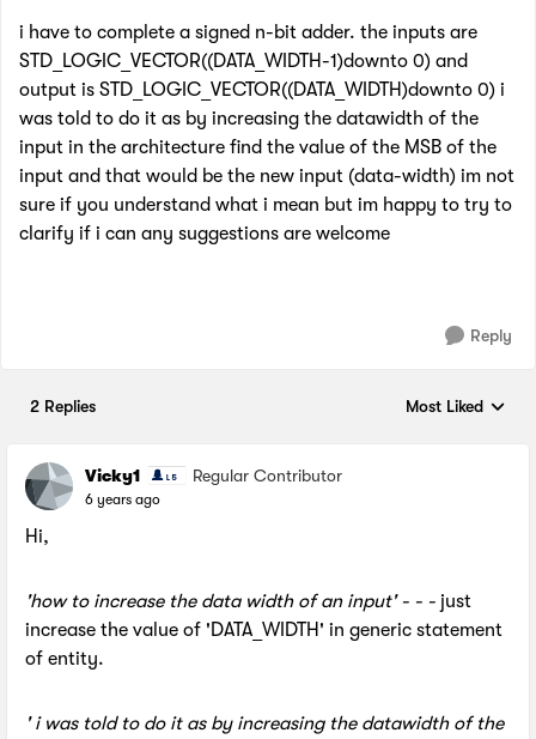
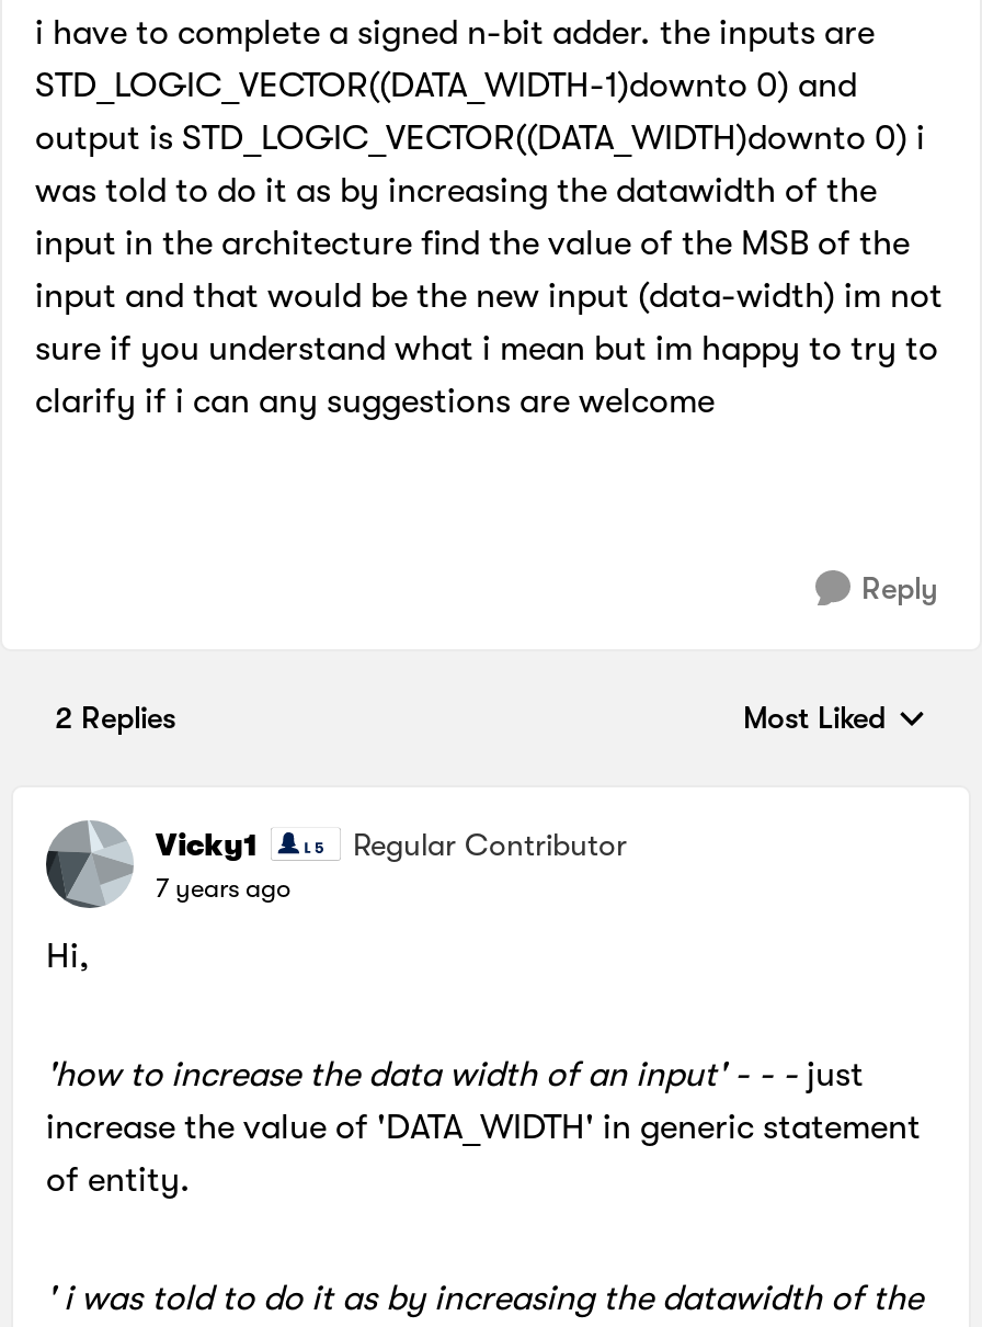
- 6 years ago
+ 7 years ago
